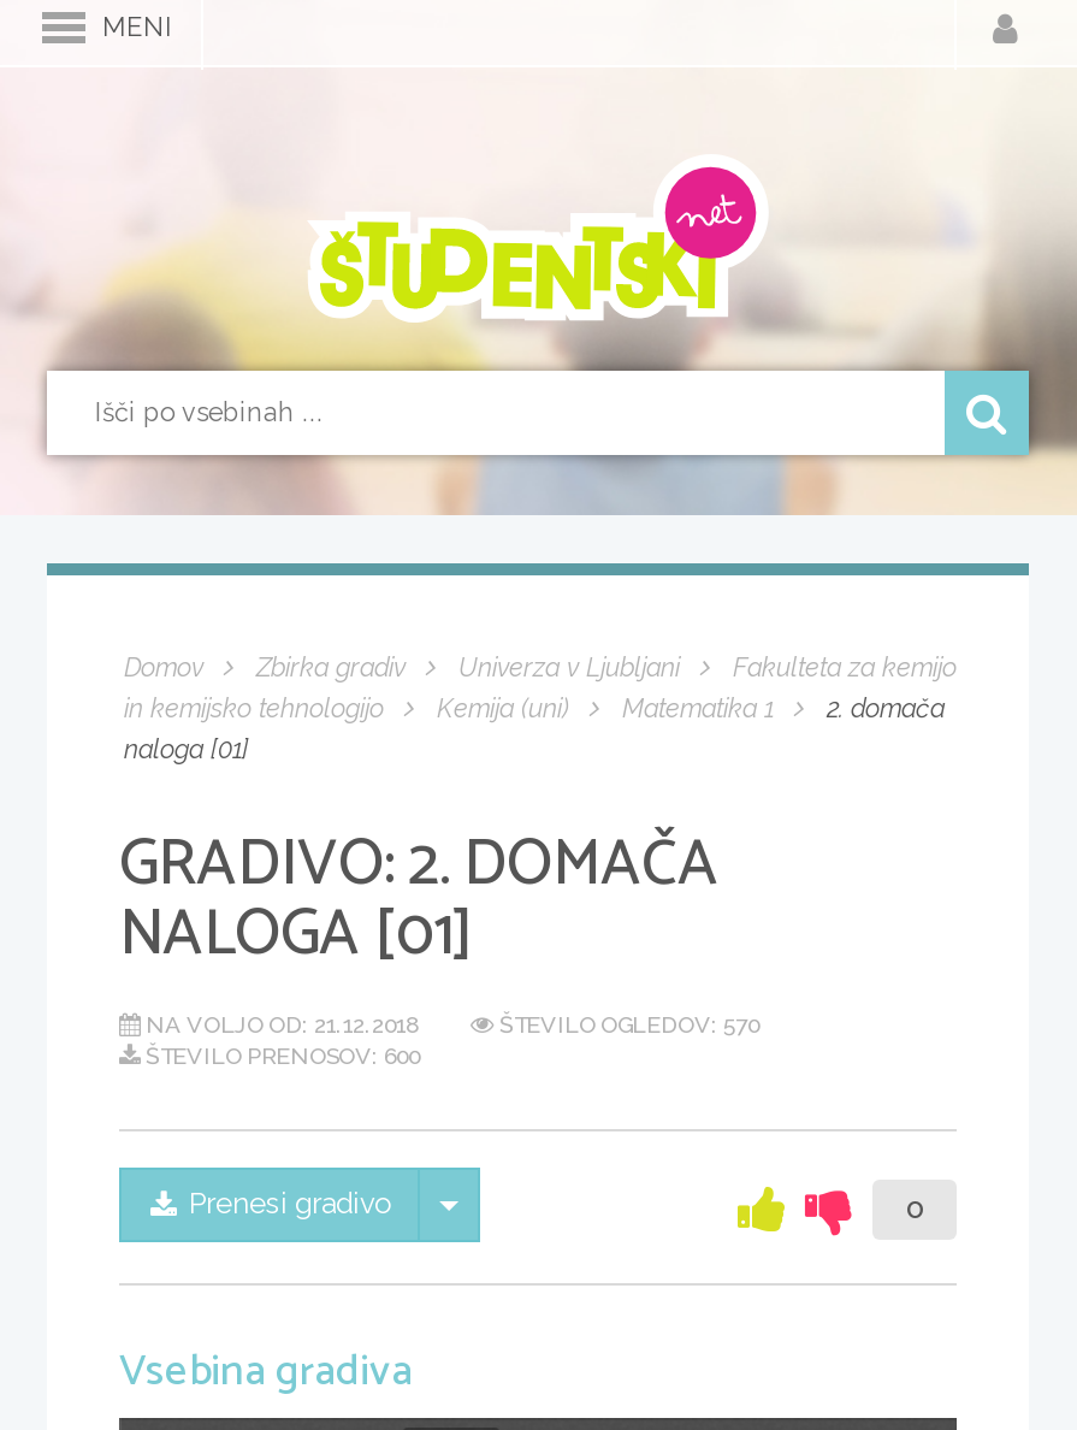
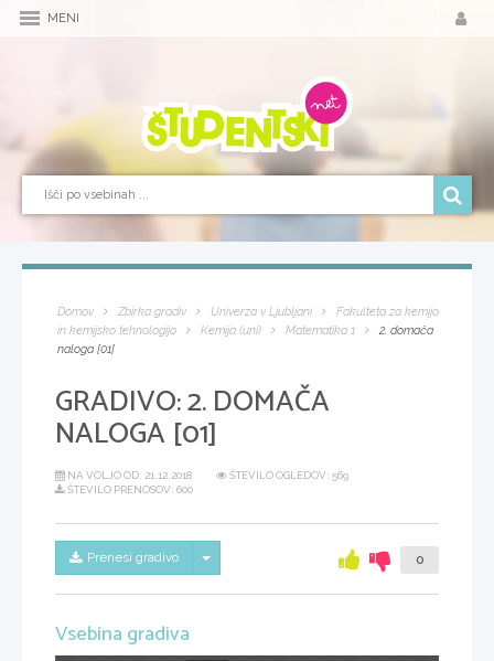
- ŠTEVILO OGLEDOV: 570
+ ŠTEVILO OGLEDOV: 569
